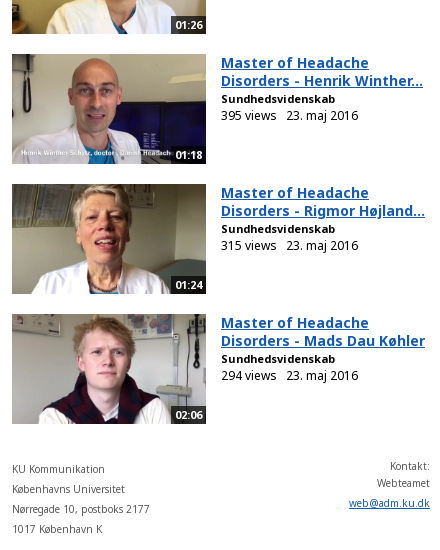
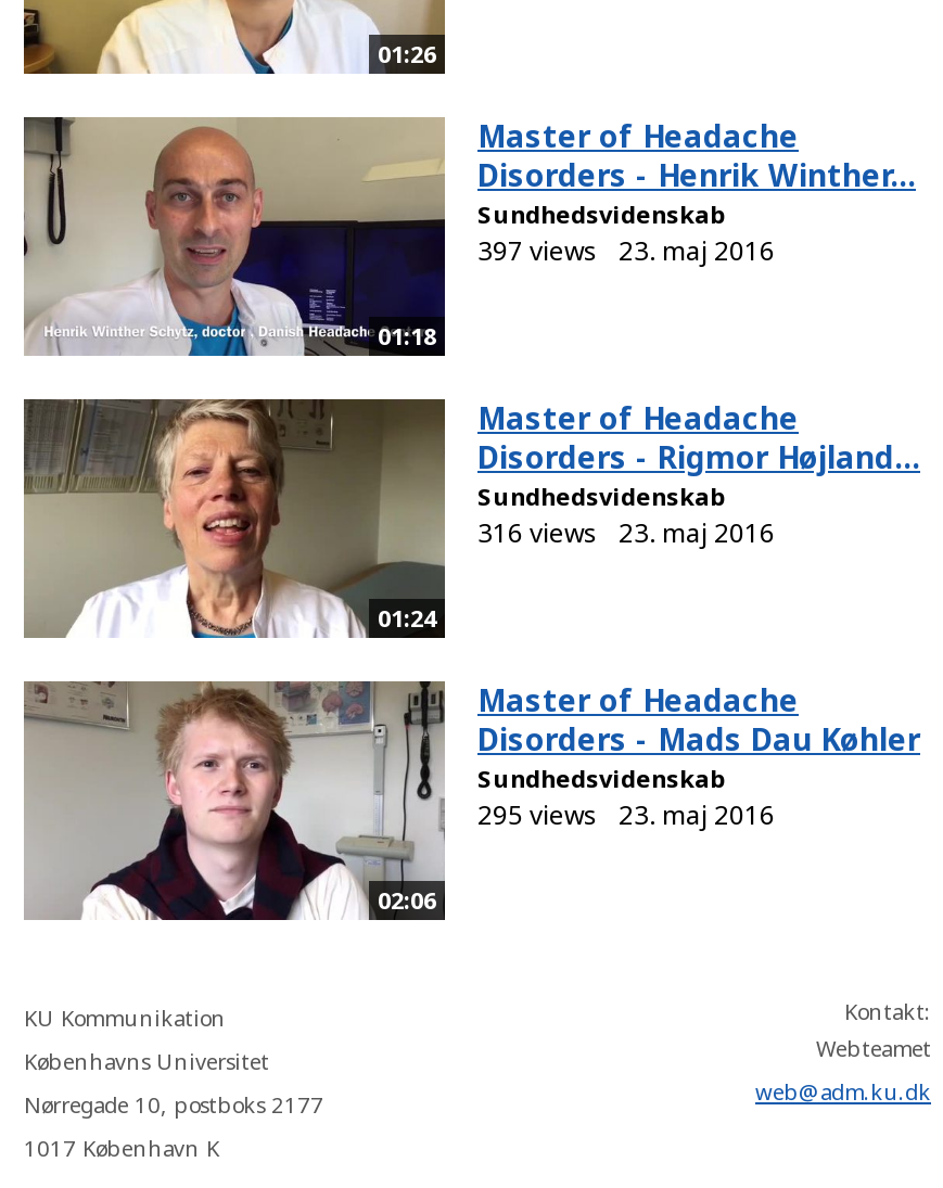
- 395 views 23. maj 2016
+ 397 views 23. maj 2016

- 315 views 23. maj 2016
+ 316 views 23. maj 2016

- 294 views 23. maj 2016
+ 295 views 23. maj 2016
